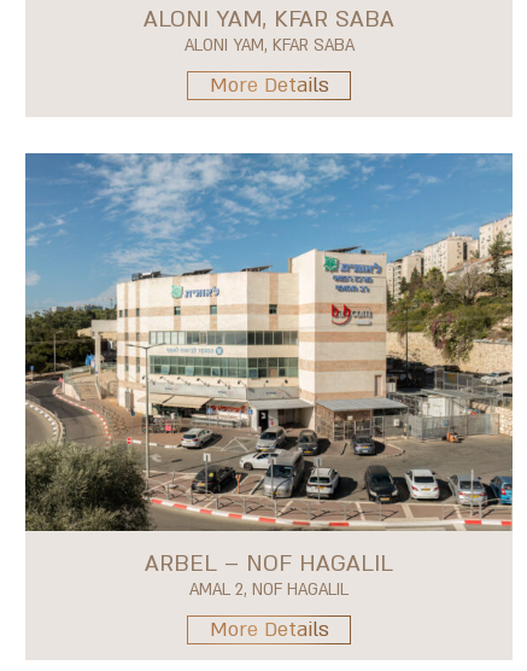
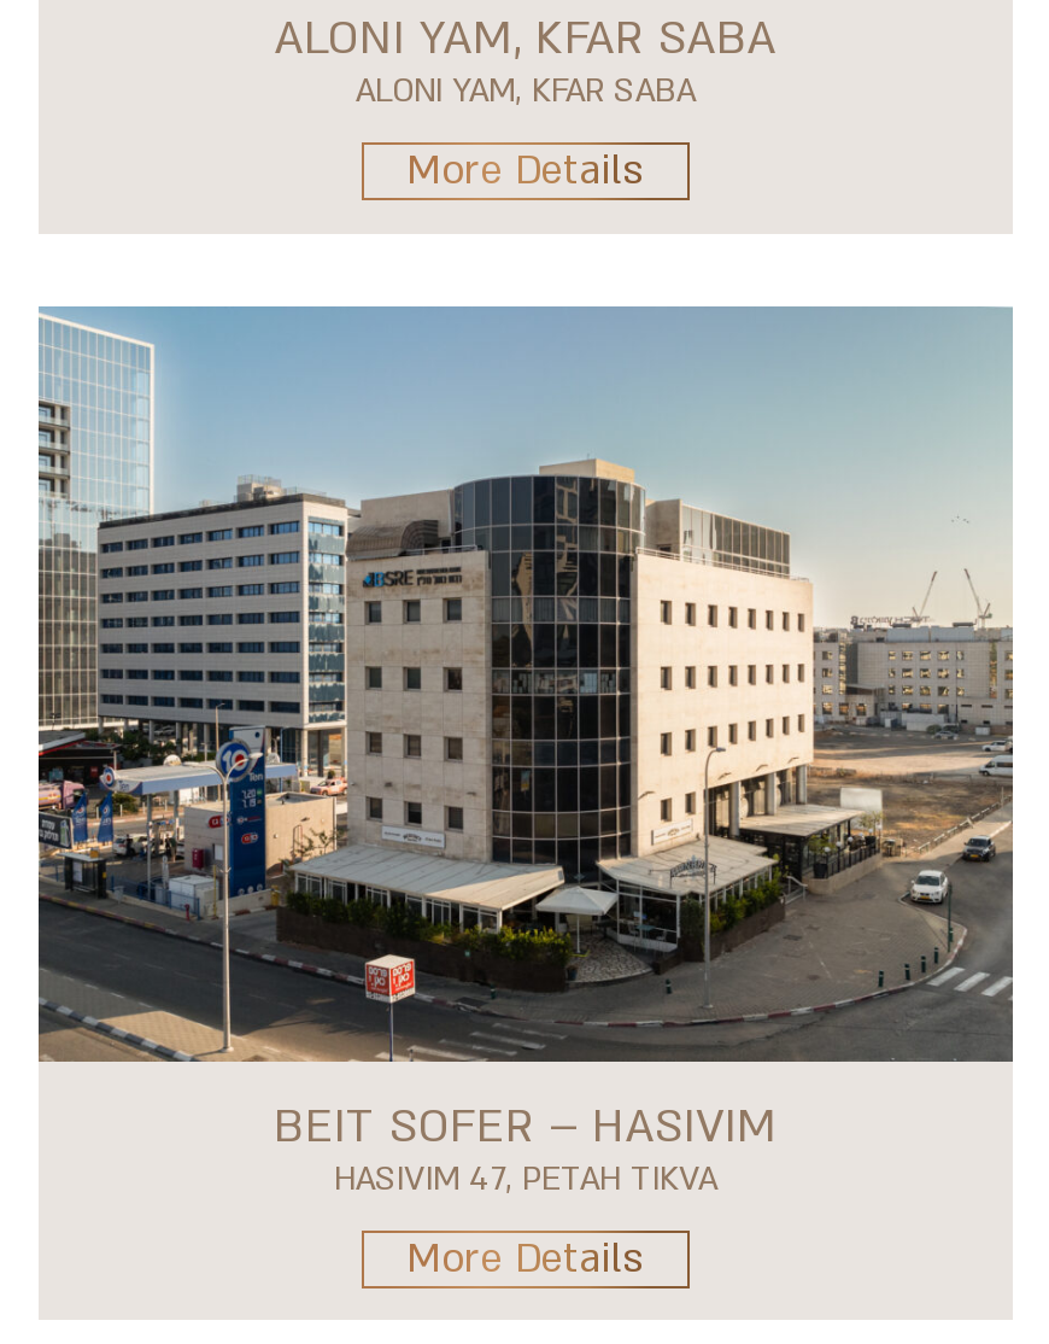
- [image]
- ARBEL – NOF HAGALIL
- AMAL 2, NOF HAGALIL
+ [image]
+ BEIT SOFER – HASIVIM
+ HASIVIM 47, PETAH TIKVA
